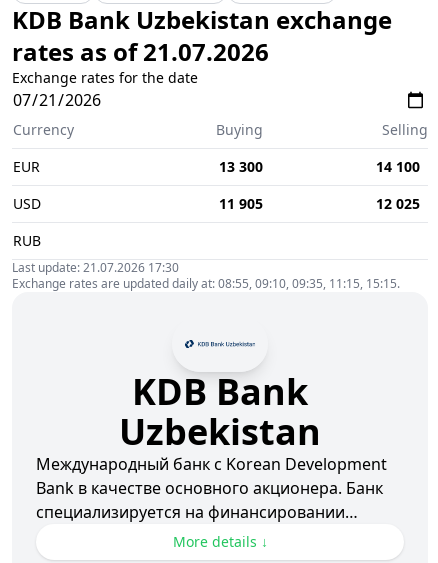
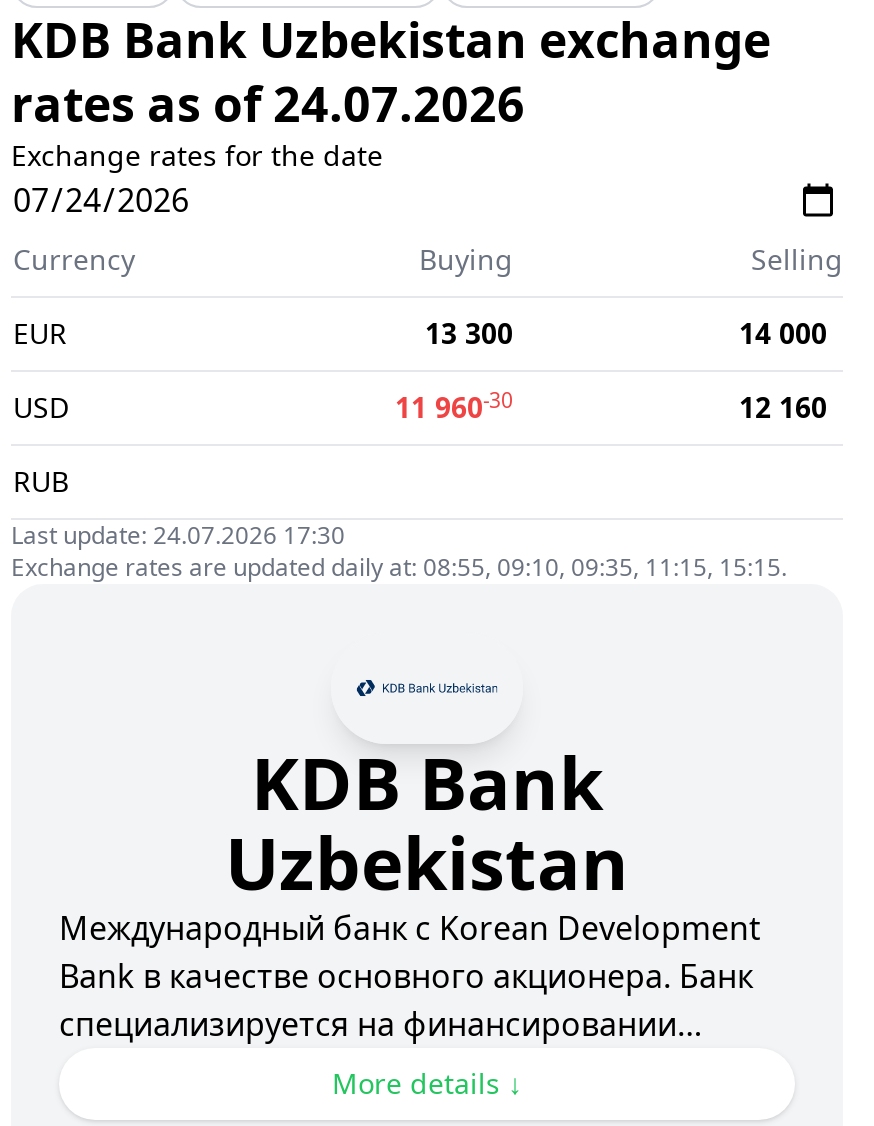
- rates as of 21.07.2026
+ rates as of 24.07.2026

- 14 100
+ 14 000

- 11 905
- 12 025
+ 11 960-30
+ 12 160

- Last update: 21.07.2026 17:30
+ Last update: 24.07.2026 17:30
